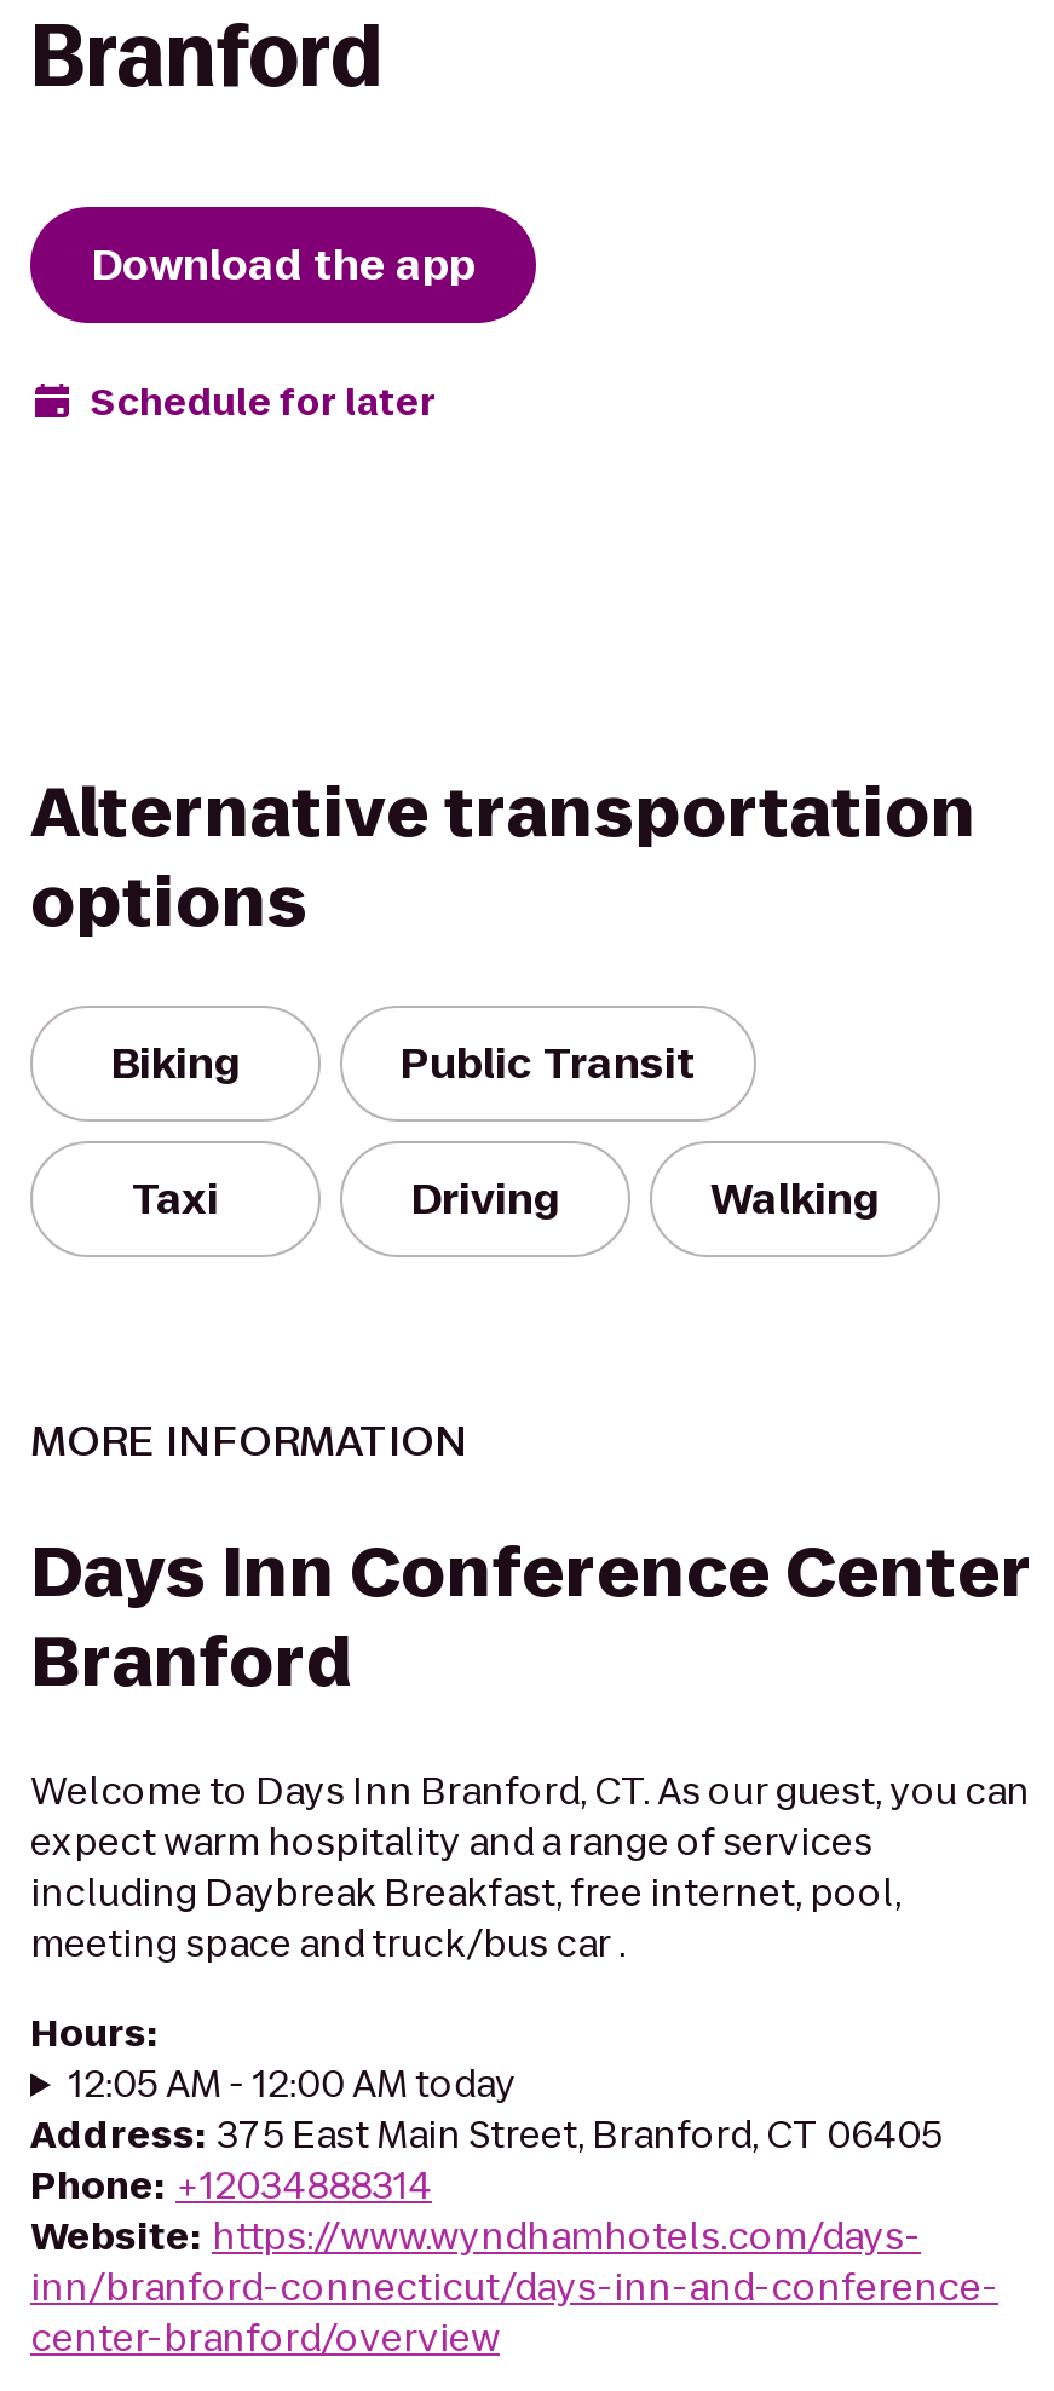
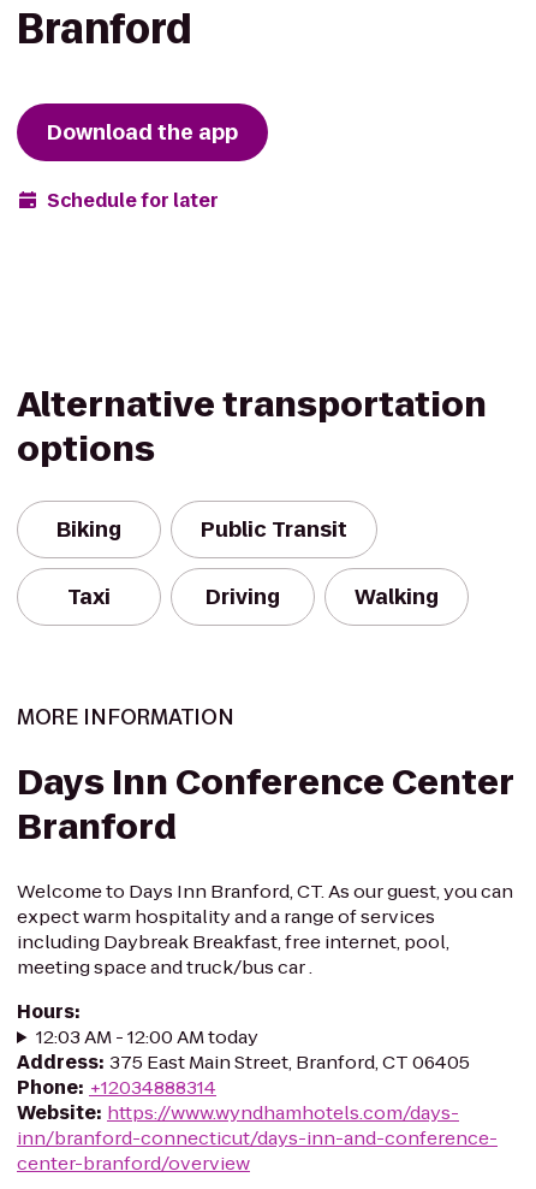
- 12:05 AM - 12:00 AM today
+ 12:03 AM - 12:00 AM today
